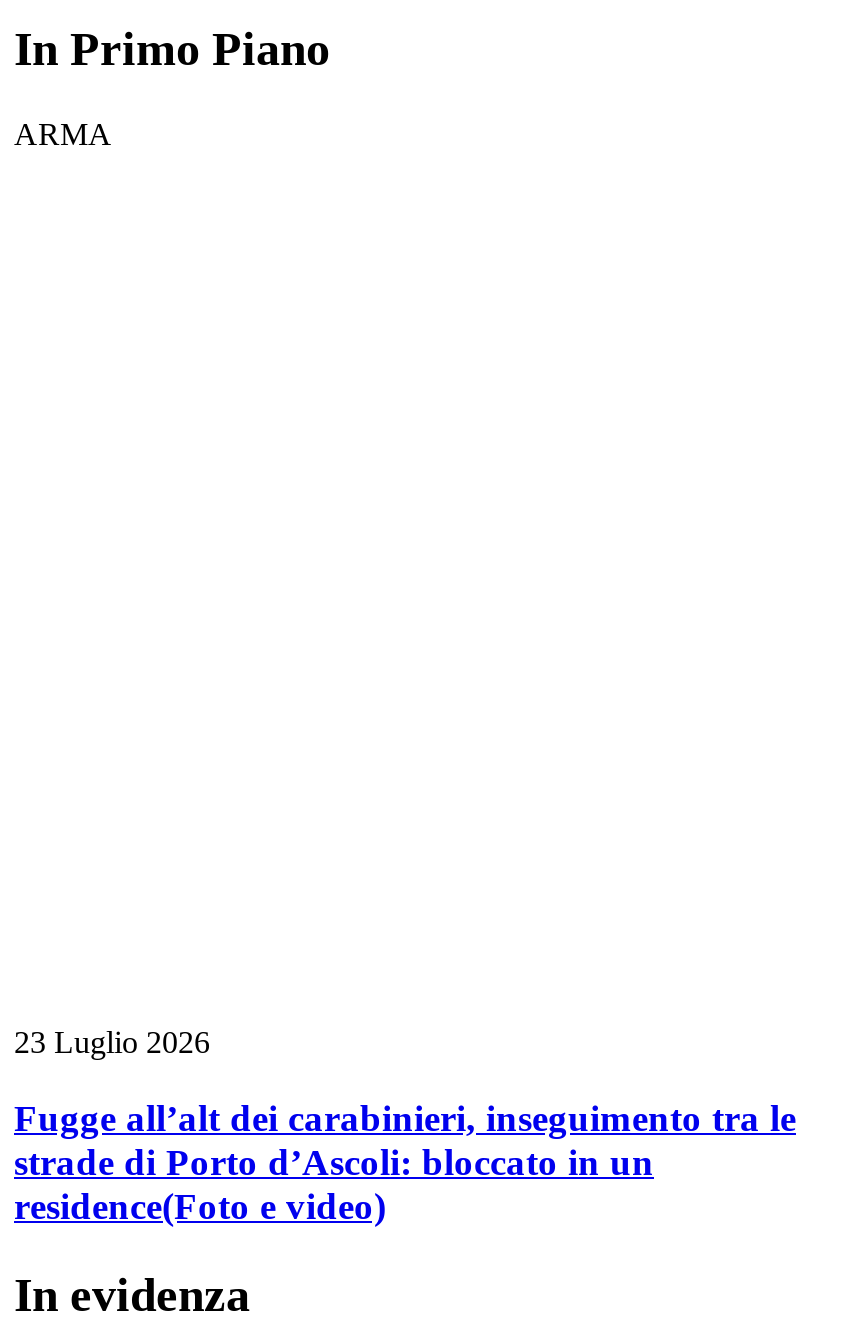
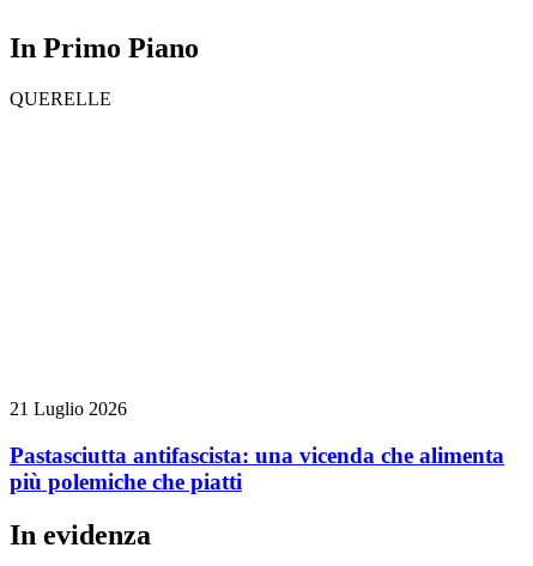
- ARMA
+ QUERELLE

- 23 Luglio 2026
+ 21 Luglio 2026

- Fugge all’alt dei carabinieri, inseguimento tra le
- strade di Porto d’Ascoli: bloccato in un
- residence(Foto e video)
+ Pastasciutta antifascista: una vicenda che alimenta
+ più polemiche che piatti
